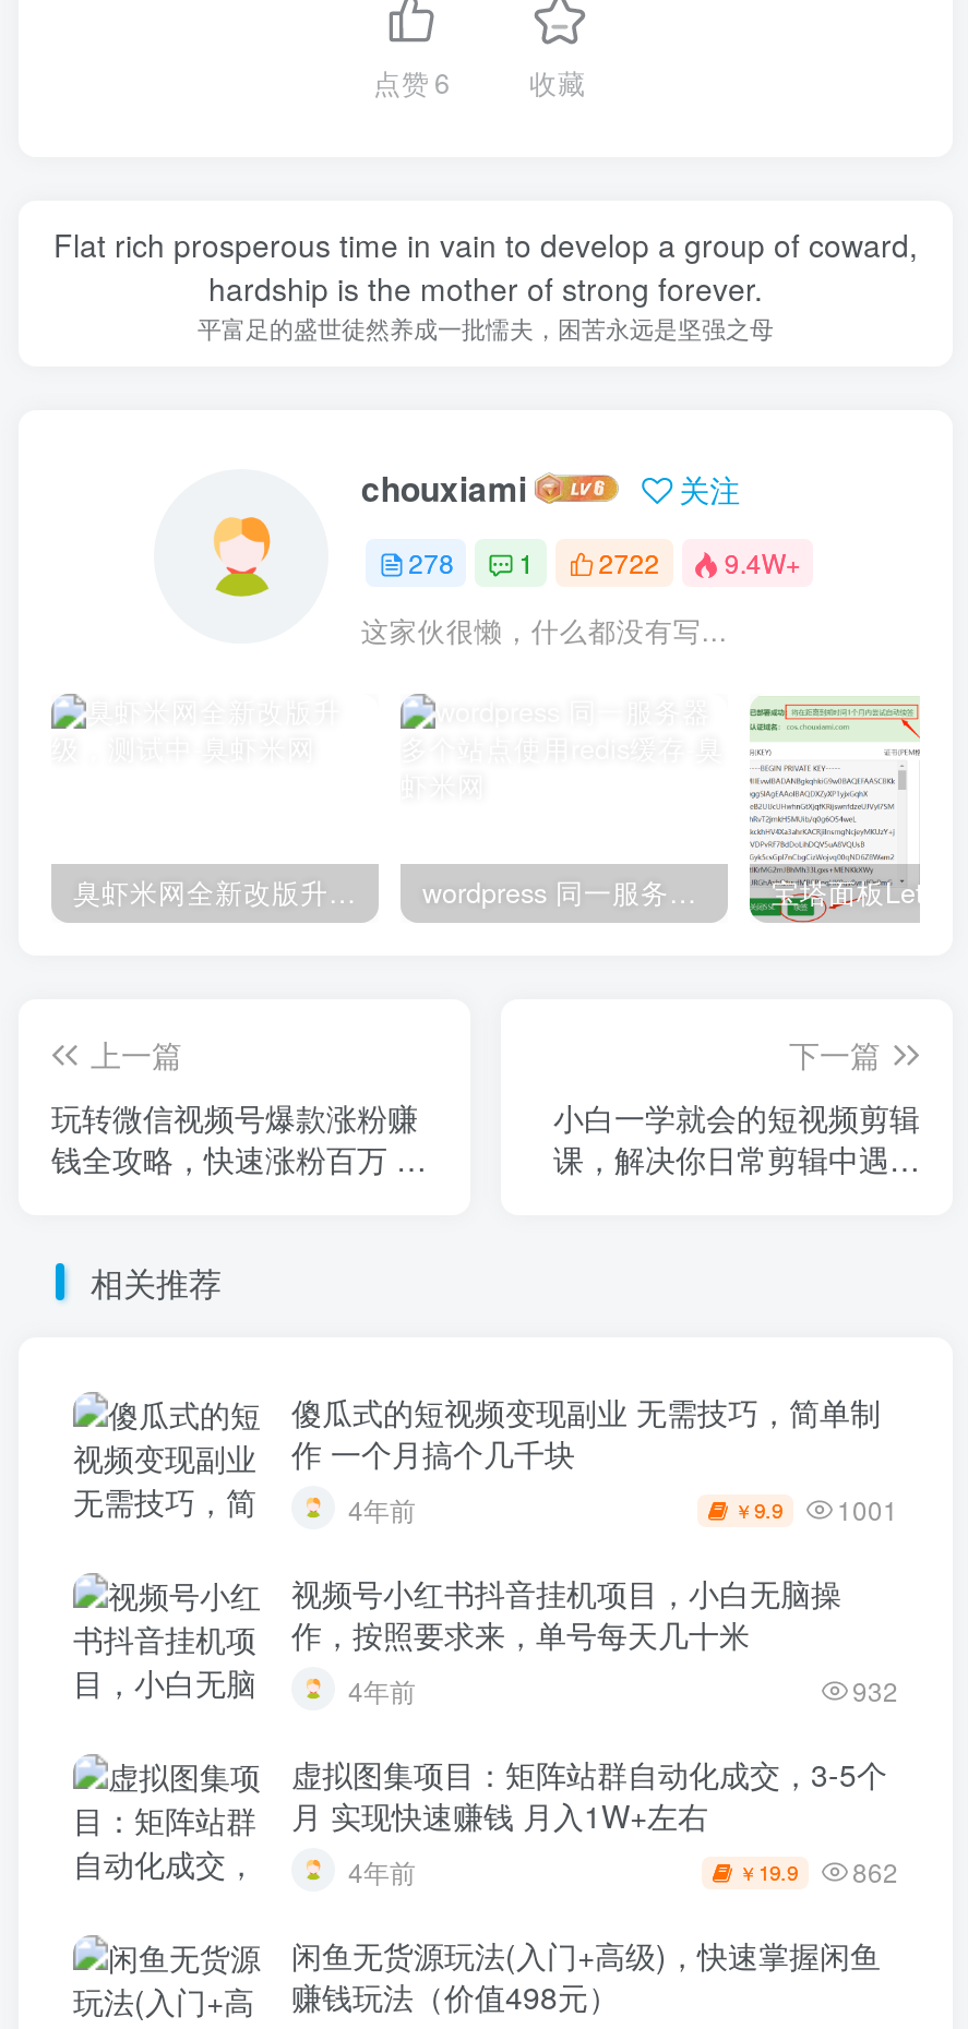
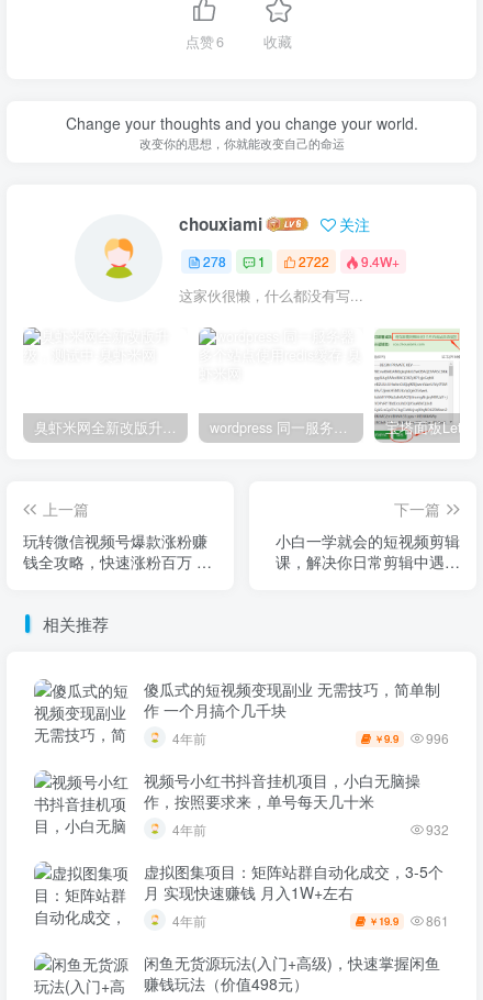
- Flat rich prosperous time in vain to develop a group of coward,
- hardship is the mother of strong forever.
- 平富足的盛世徒然养成一批懦夫，困苦永远是坚强之母
+ Change your thoughts and you change your world.
+ 改变你的思想，你就能改变自己的命运

- ￥9.9 1001
+ ￥9.9 996

- ￥19.9 862
+ ￥19.9 861
